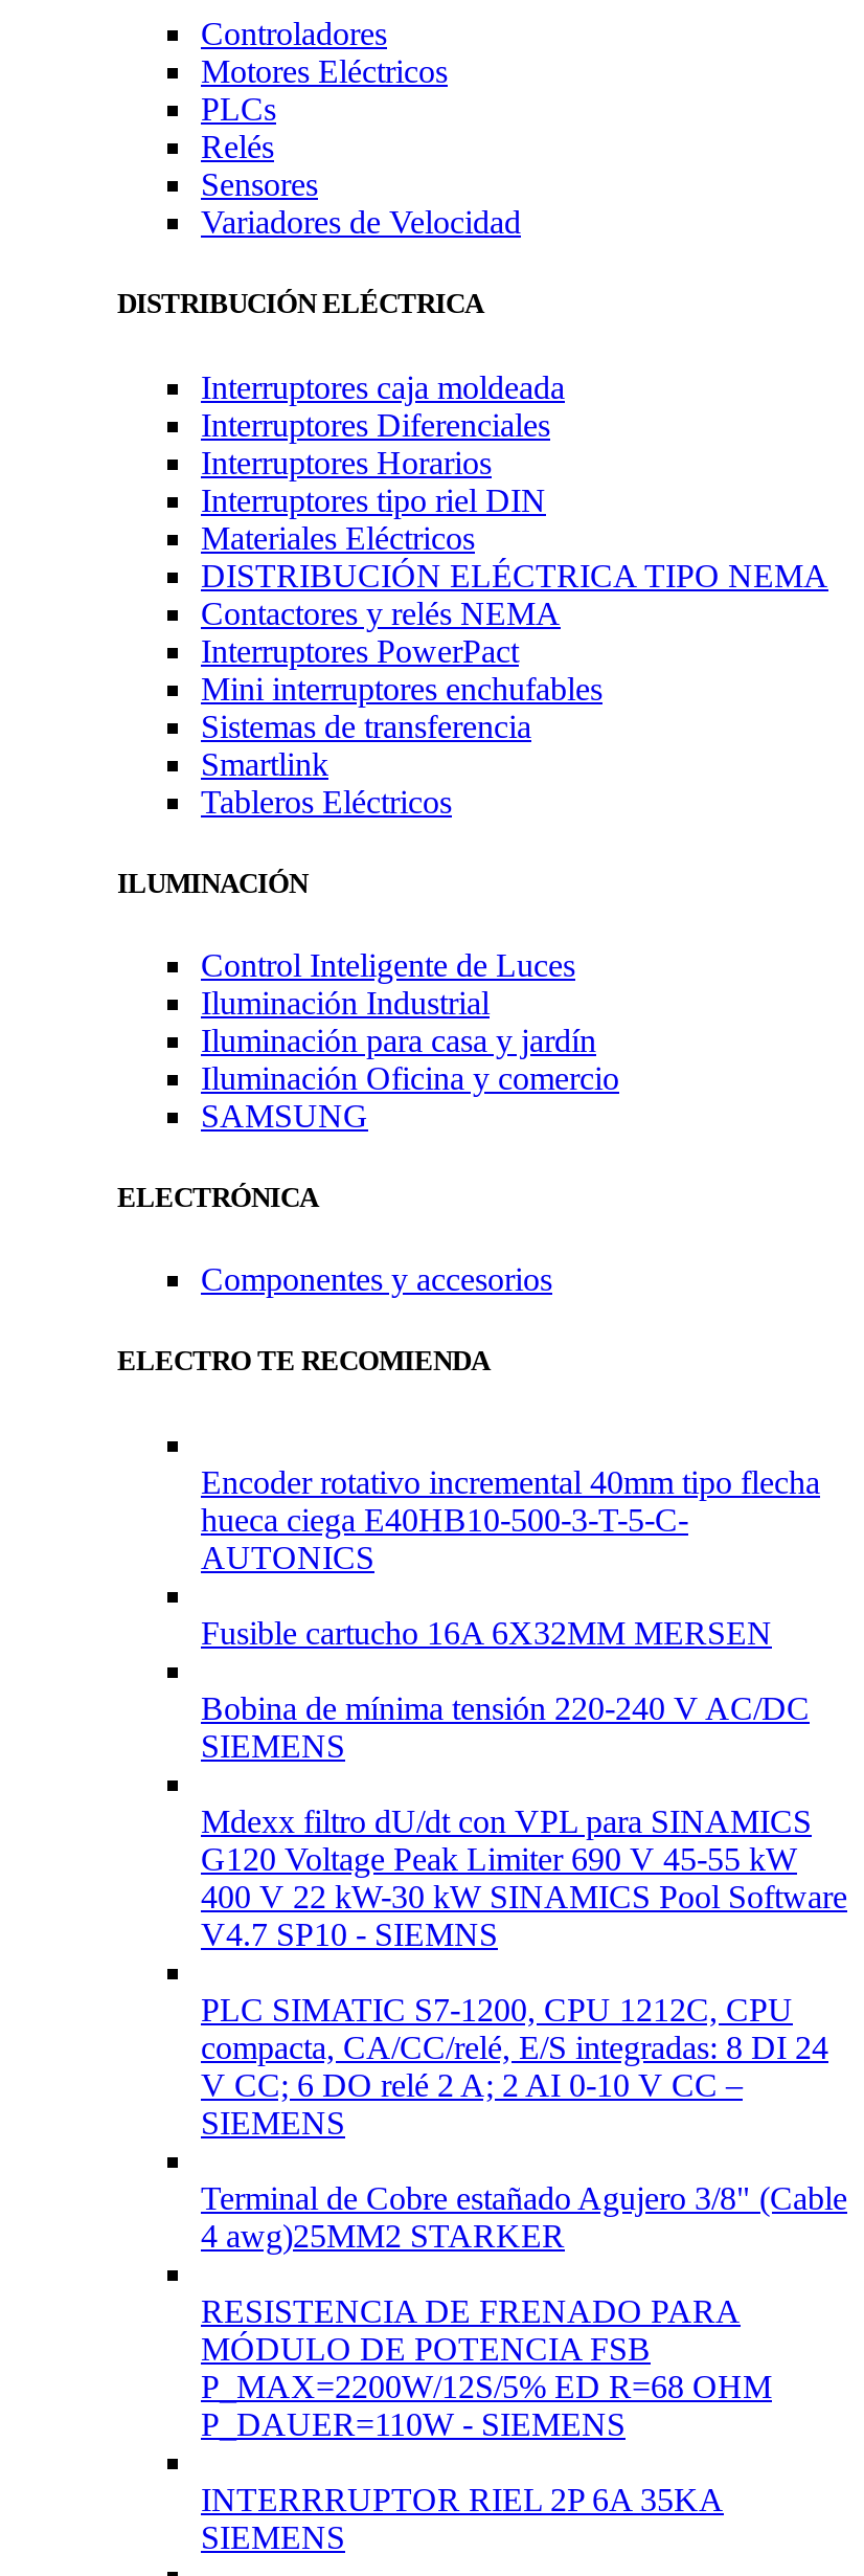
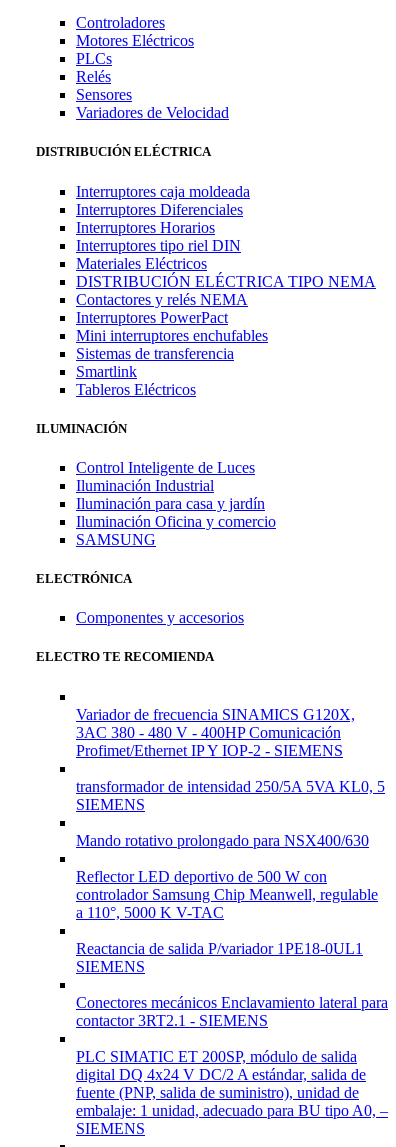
- Encoder rotativo incremental 40mm tipo flecha
- hueca ciega E40HB10-500-3-T-5-C-
- AUTONICS
- Fusible cartucho 16A 6X32MM MERSEN
- Bobina de mínima tensión 220-240 V AC/DC
+ Variador de frecuencia SINAMICS G120X,
+ 3AC 380 - 480 V - 400HP Comunicación
+ Profimet/Ethernet IP Y IOP-2 - SIEMENS
+ transformador de intensidad 250/5A 5VA KL0, 5

- Mdexx filtro dU/dt con VPL para SINAMICS
- G120 Voltage Peak Limiter 690 V 45-55 kW
- 400 V 22 kW-30 kW SINAMICS Pool Software
- V4.7 SP10 - SIEMNS
- PLC SIMATIC S7-1200, CPU 1212C, CPU
- compacta, CA/CC/relé, E/S integradas: 8 DI 24
- V CC; 6 DO relé 2 A; 2 AI 0-10 V CC –
+ Mando rotativo prolongado para NSX400/630
+ Reflector LED deportivo de 500 W con
+ controlador Samsung Chip Meanwell, regulable
+ a 110°, 5000 K V-TAC
+ Reactancia de salida P/variador 1PE18-0UL1

- Terminal de Cobre estañado Agujero 3/8" (Cable
- 4 awg)25MM2 STARKER
- RESISTENCIA DE FRENADO PARA
- MÓDULO DE POTENCIA FSB
- P_MAX=2200W/12S/5% ED R=68 OHM
- P_DAUER=110W - SIEMENS
- INTERRRUPTOR RIEL 2P 6A 35KA
+ Conectores mecánicos Enclavamiento lateral para
+ contactor 3RT2.1 - SIEMENS
+ PLC SIMATIC ET 200SP, módulo de salida
+ digital DQ 4x24 V DC/2 A estándar, salida de
+ fuente (PNP, salida de suministro), unidad de
+ embalaje: 1 unidad, adecuado para BU tipo A0, –
